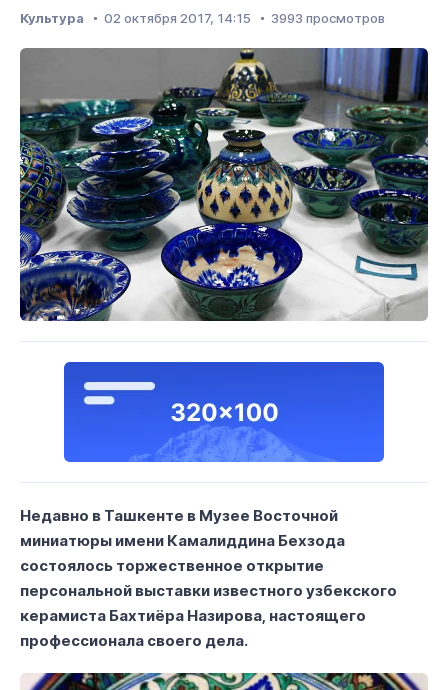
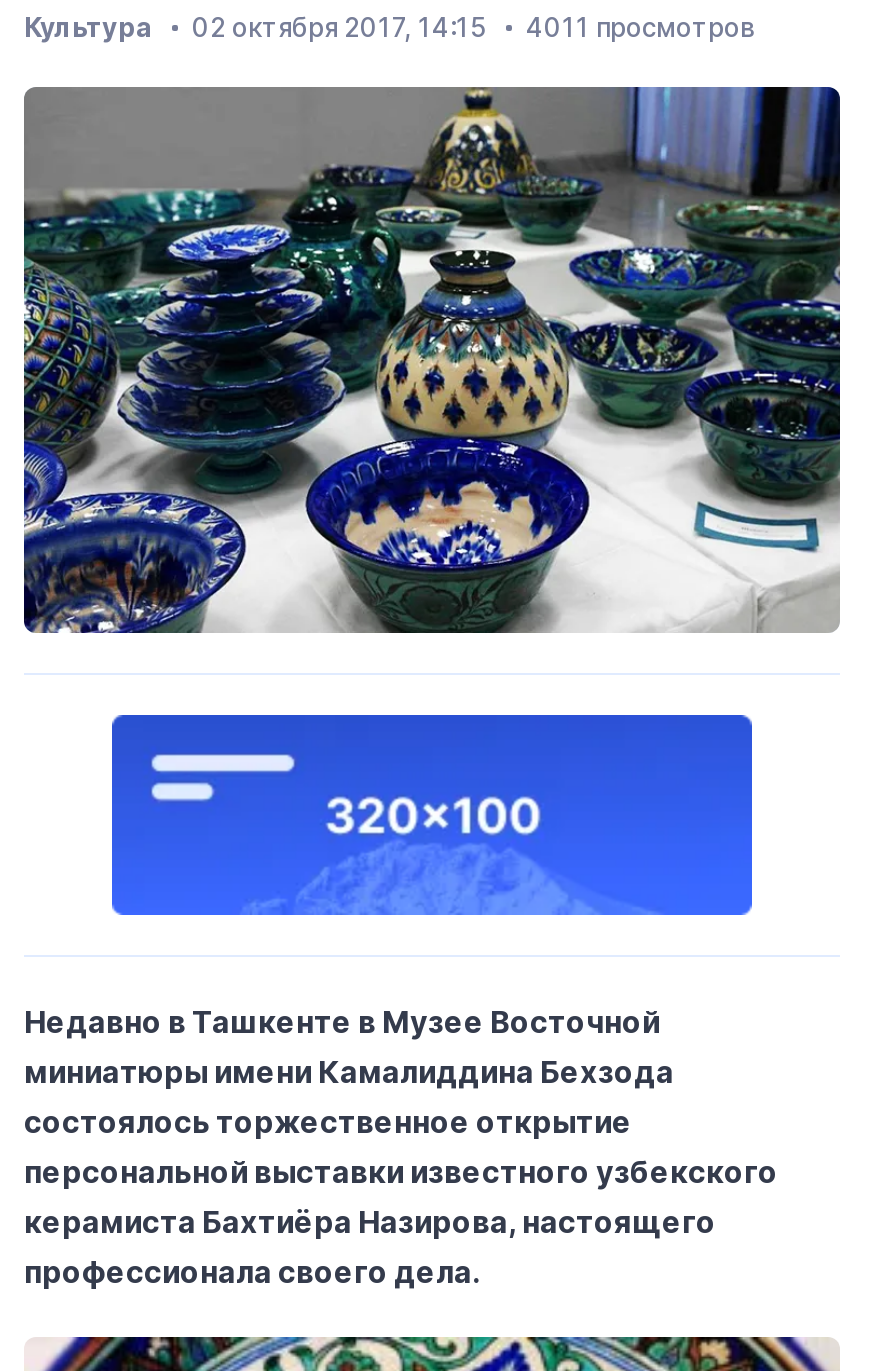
- Культура 02 октября 2017, 14:15 3993 просмотров
+ Культура 02 октября 2017, 14:15 4011 просмотров
